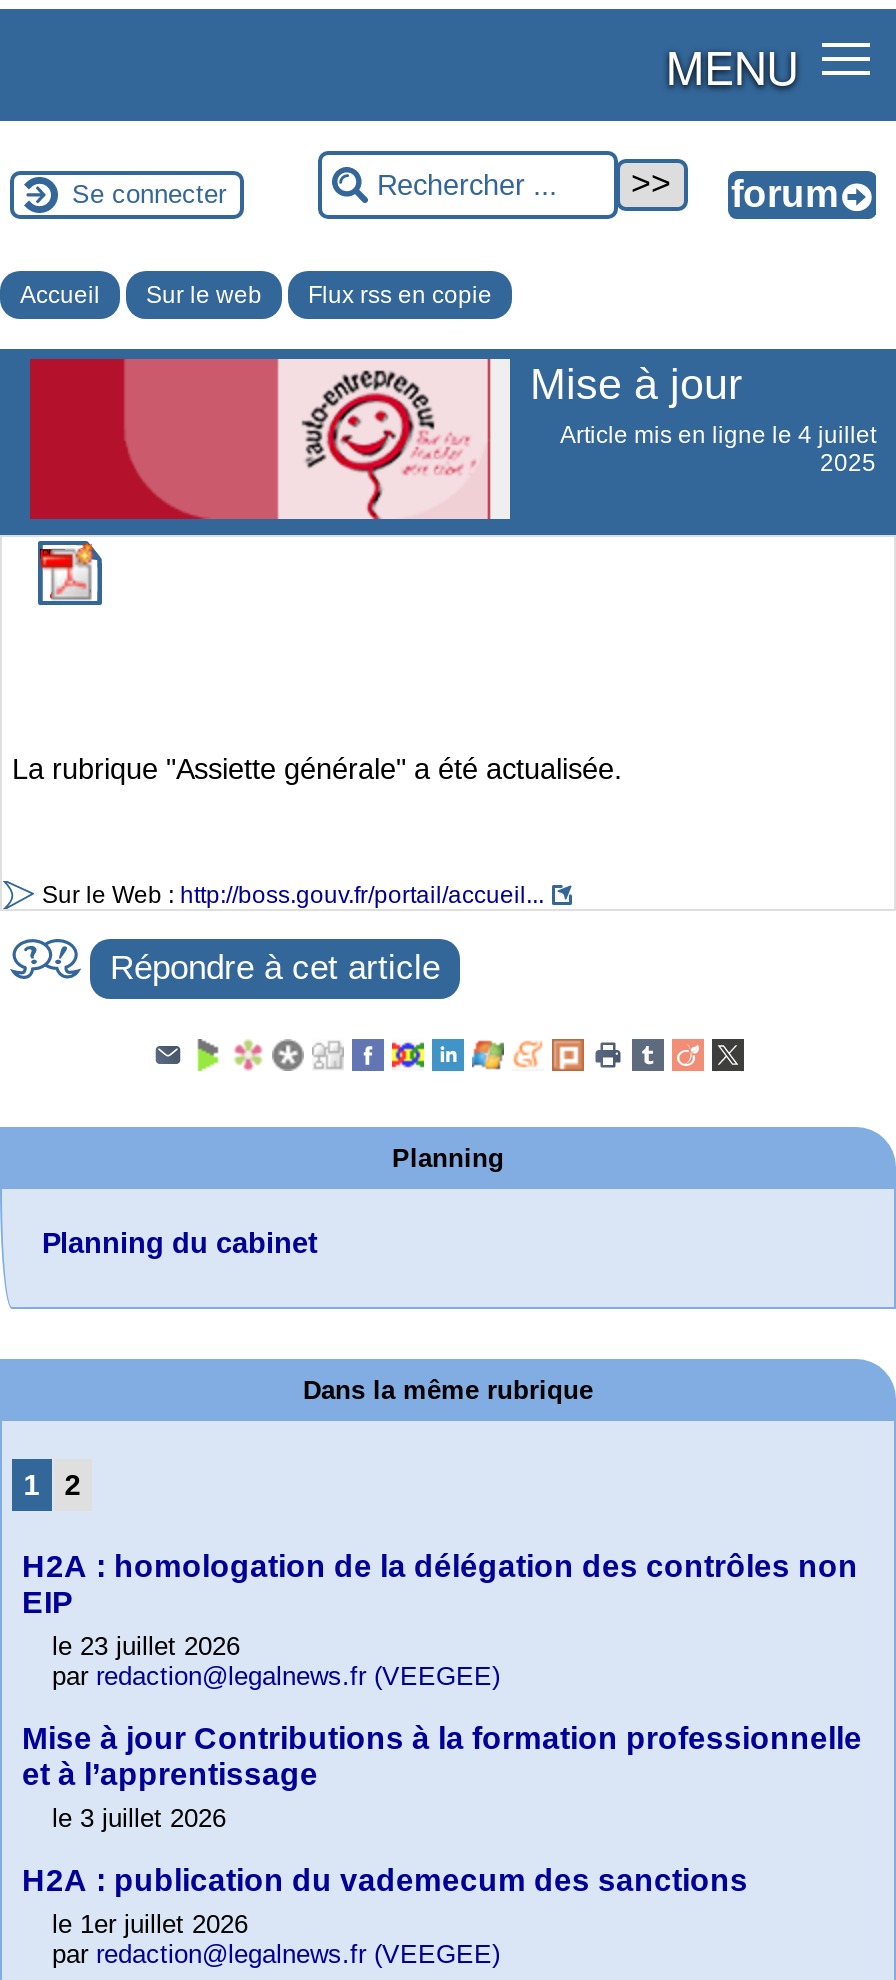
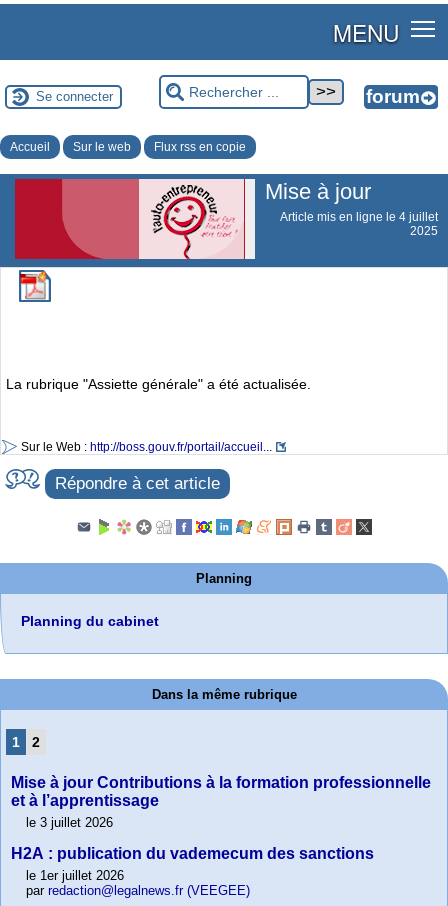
- H2A : homologation de la délégation des contrôles non
- EIP
- le 23 juillet 2026
- par redaction@legalnews.fr (VEEGEE)
